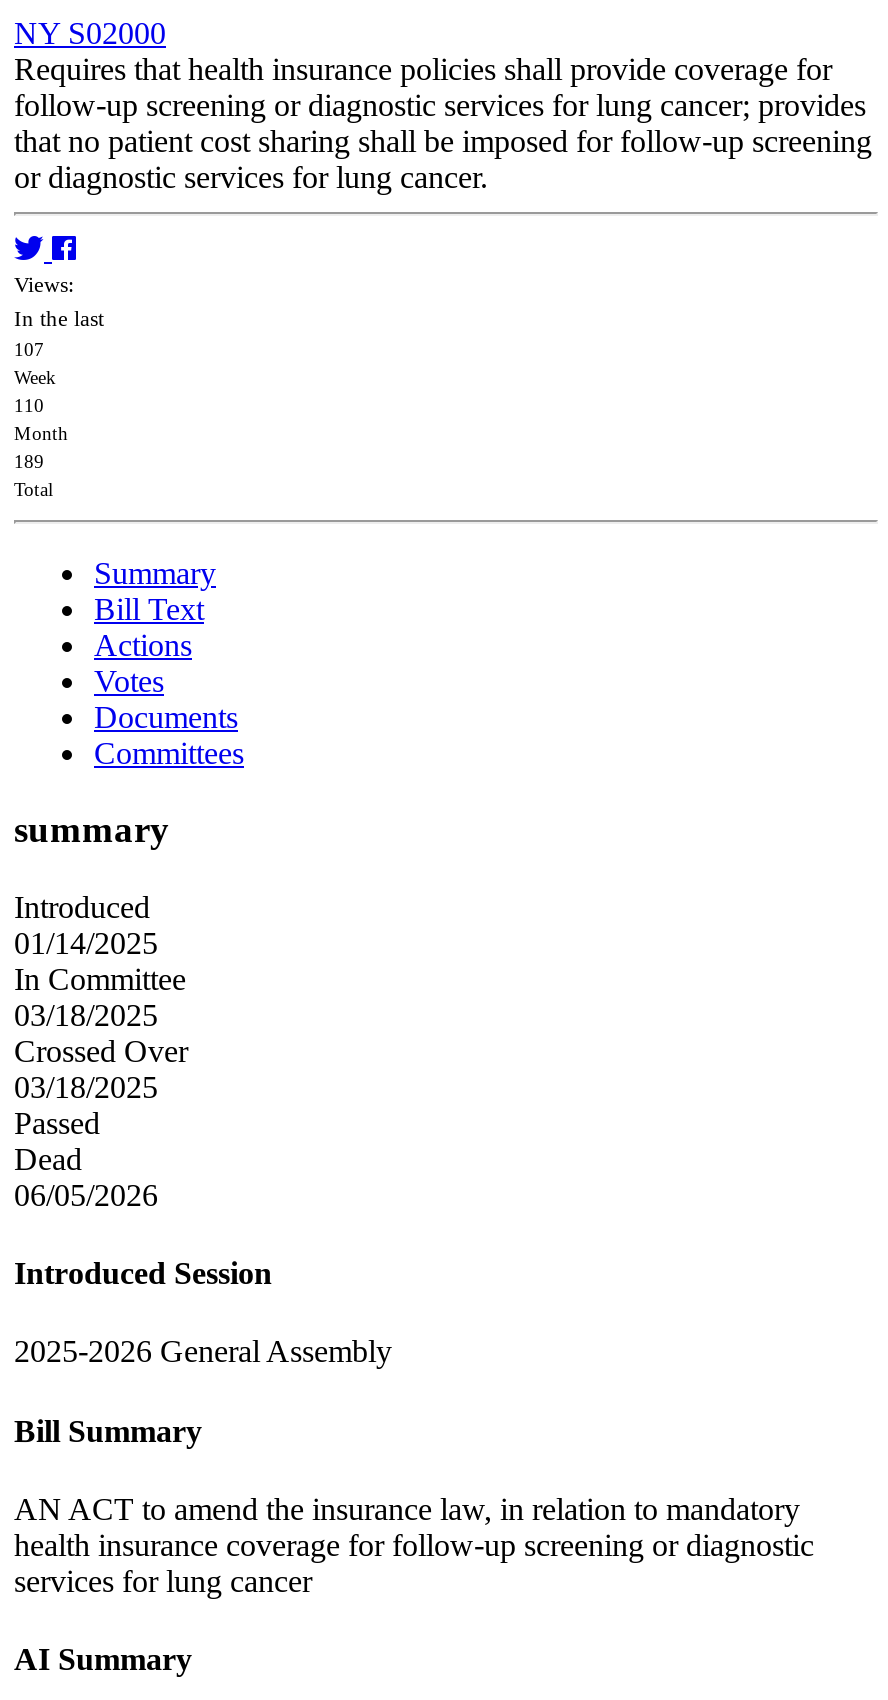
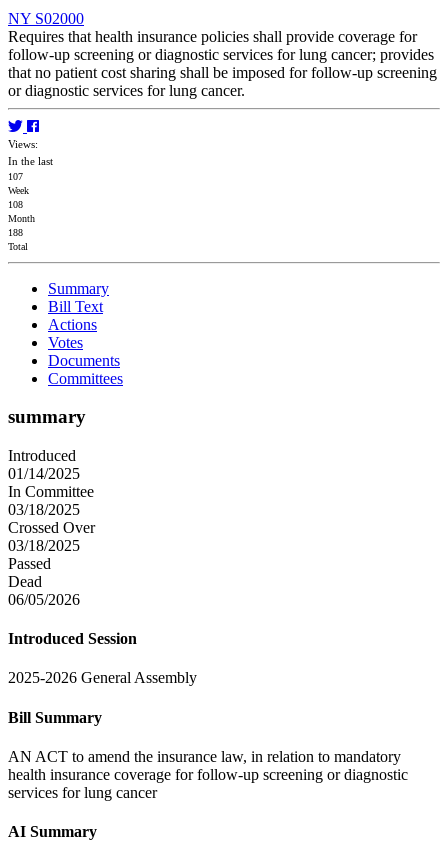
- 110
+ 108

- 189
+ 188
